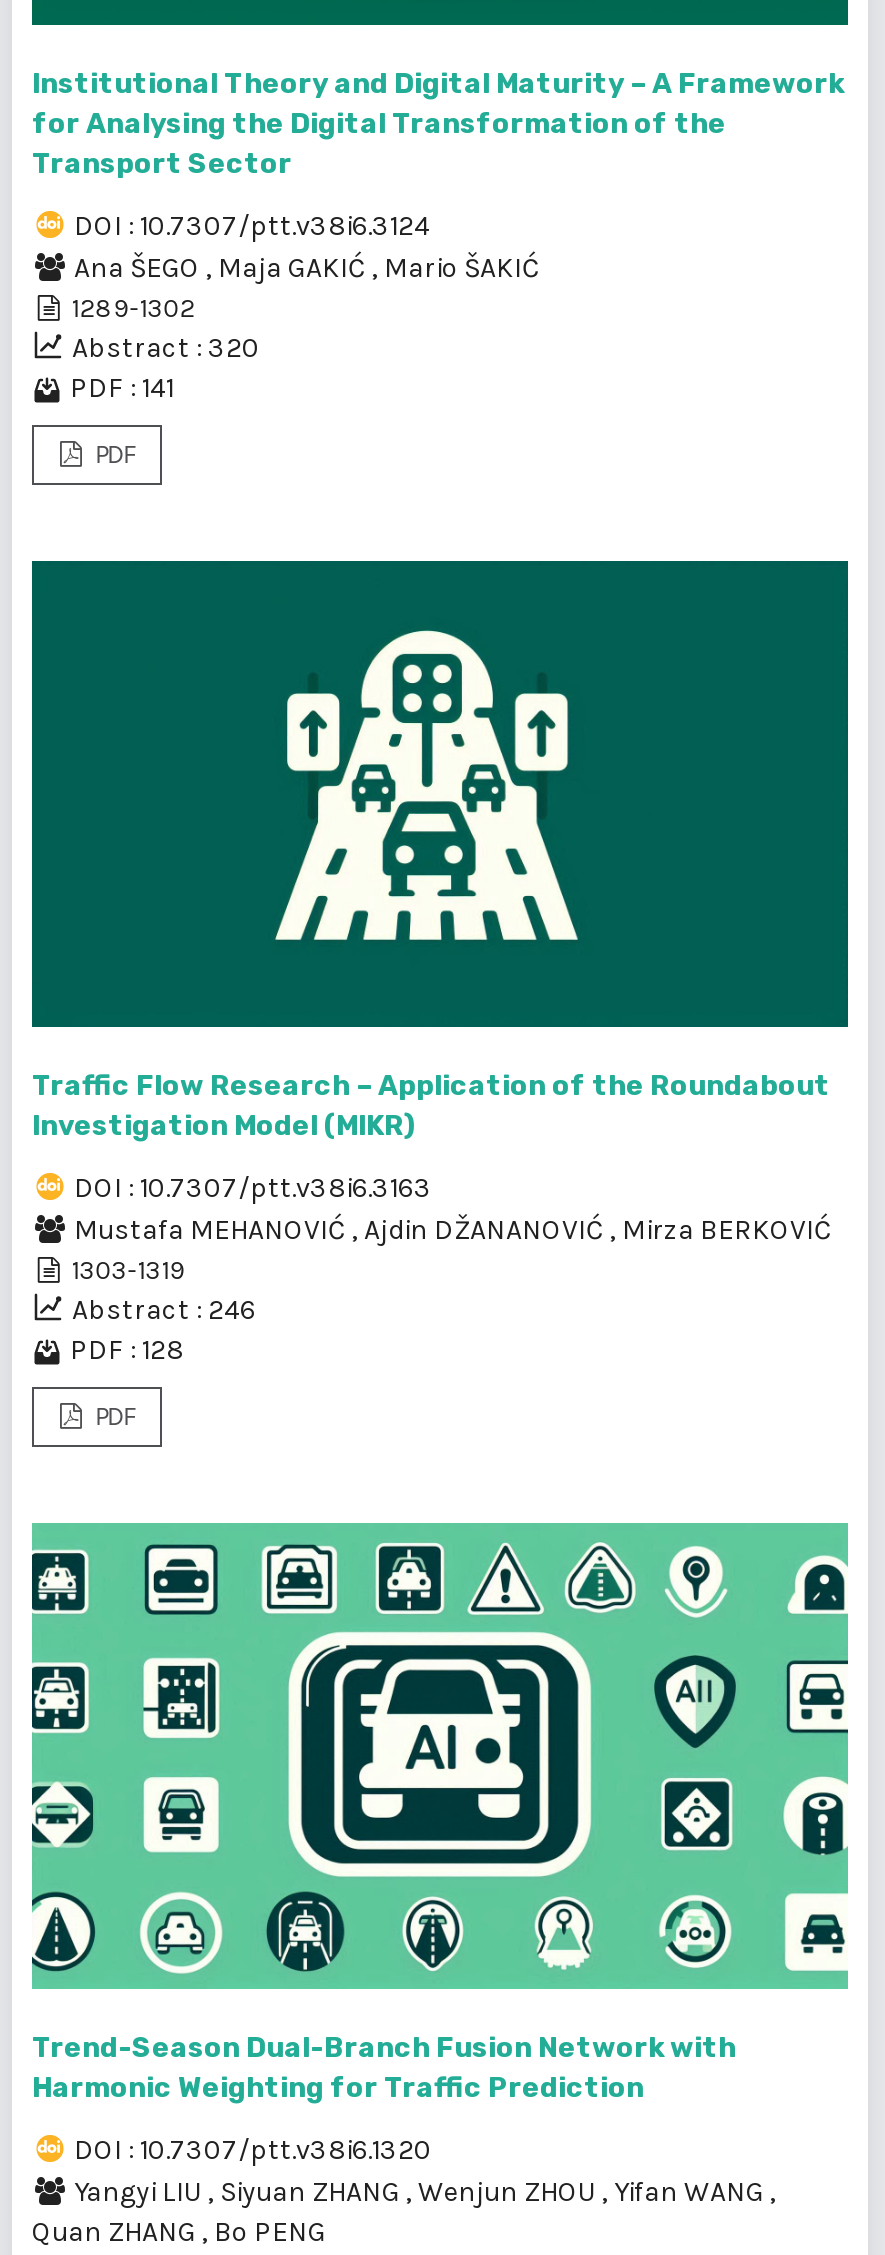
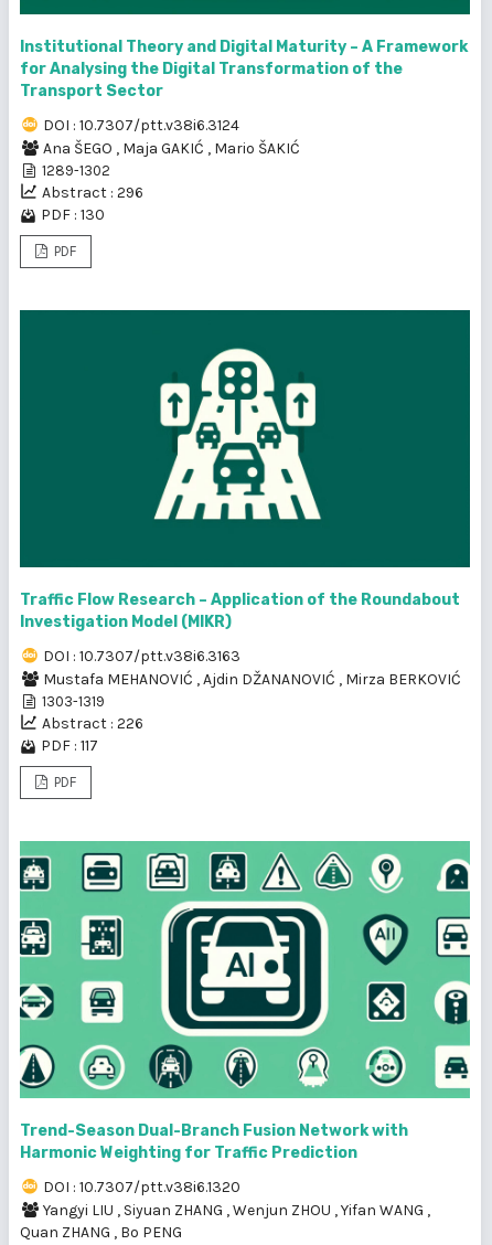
- Abstract : 320
+ Abstract : 296

- PDF : 141
+ PDF : 130

- Abstract : 246
+ Abstract : 226

- PDF : 128
+ PDF : 117
